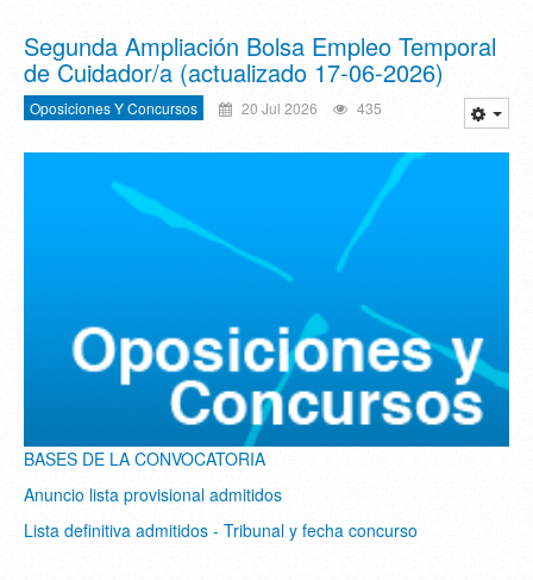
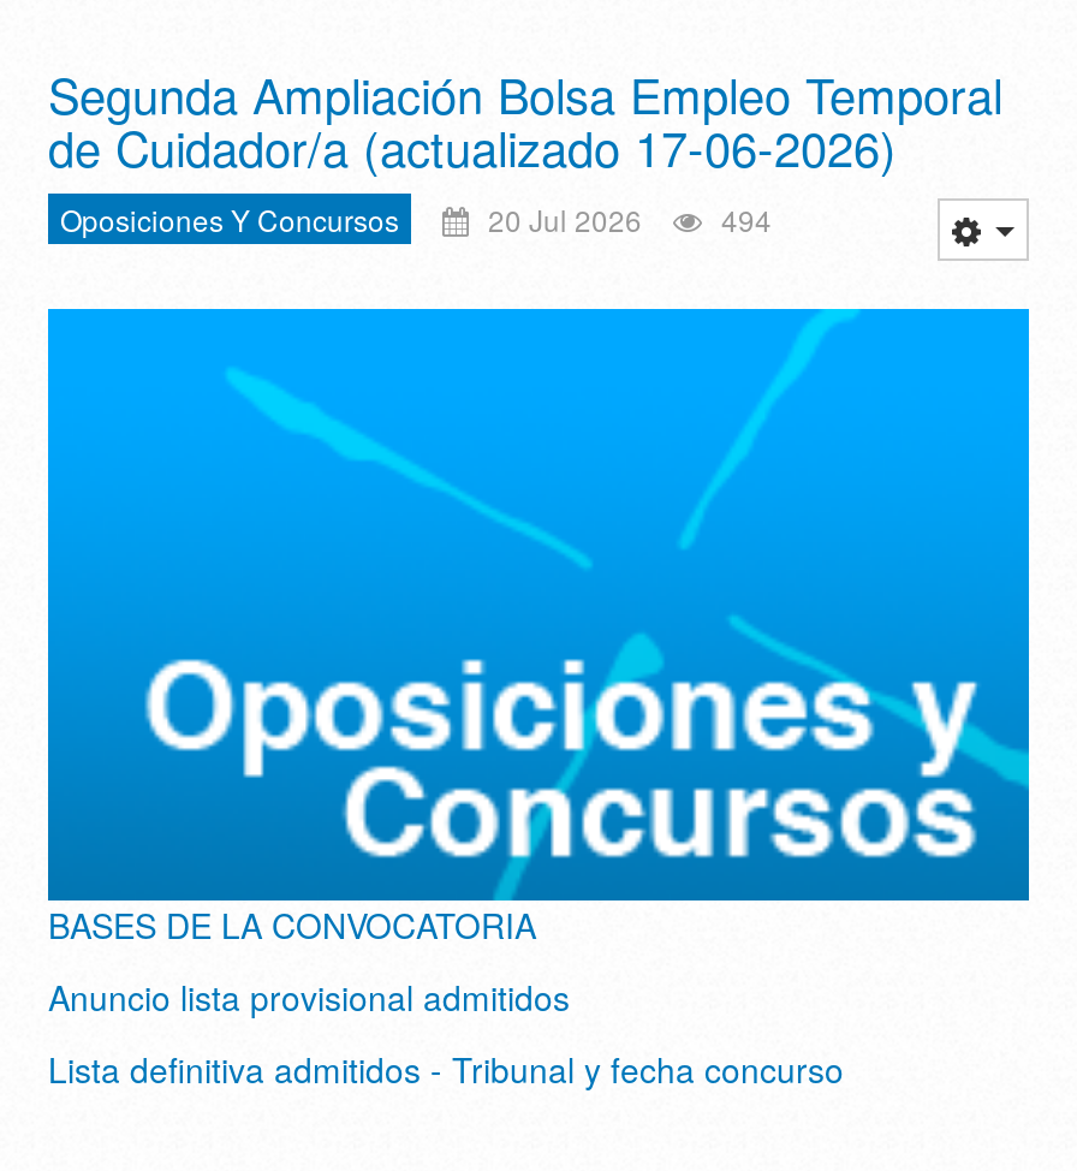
- Oposiciones Y Concursos 20 Jul 2026 435
+ Oposiciones Y Concursos 20 Jul 2026 494
